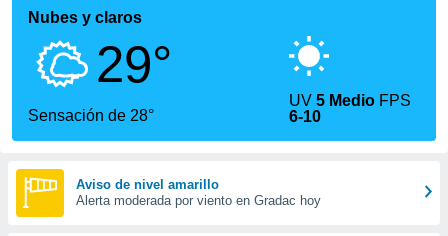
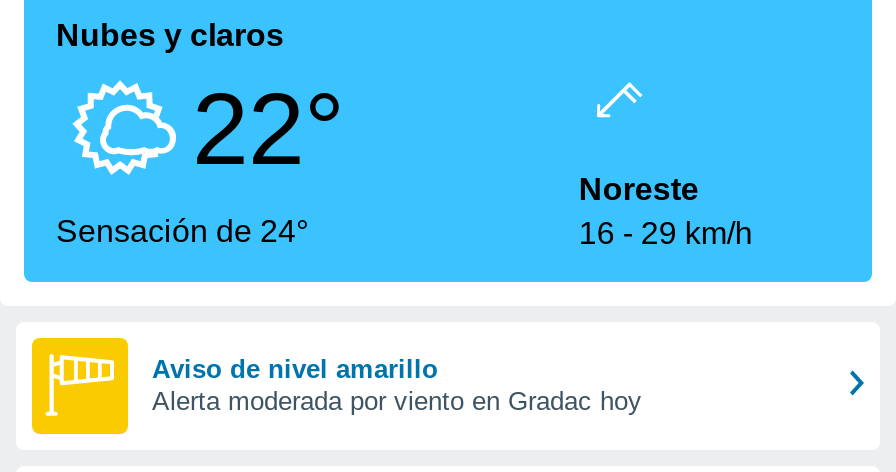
- 29°
- Sensación de 28°
+ 22°
+ Sensación de 24°

- UV 5 Medio FPS
- 6-10
+ Noreste
+ 16
+ 29 km/h
